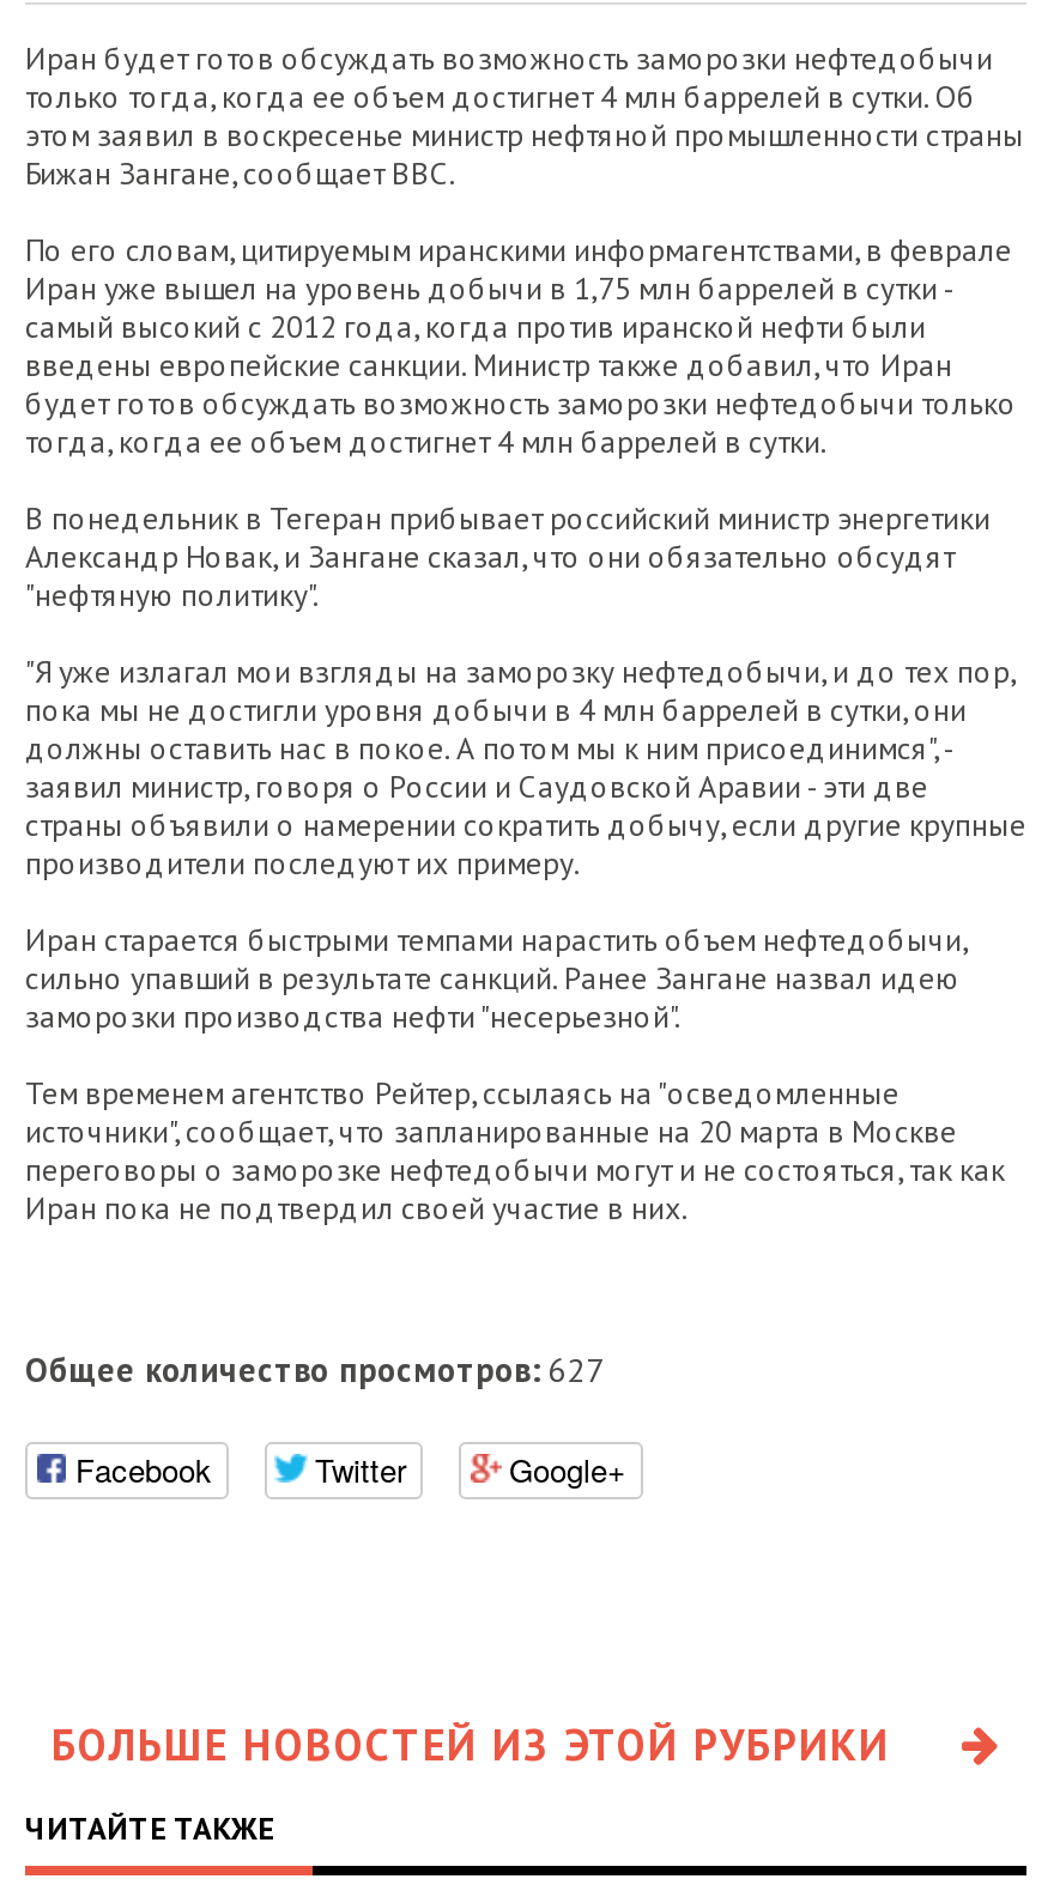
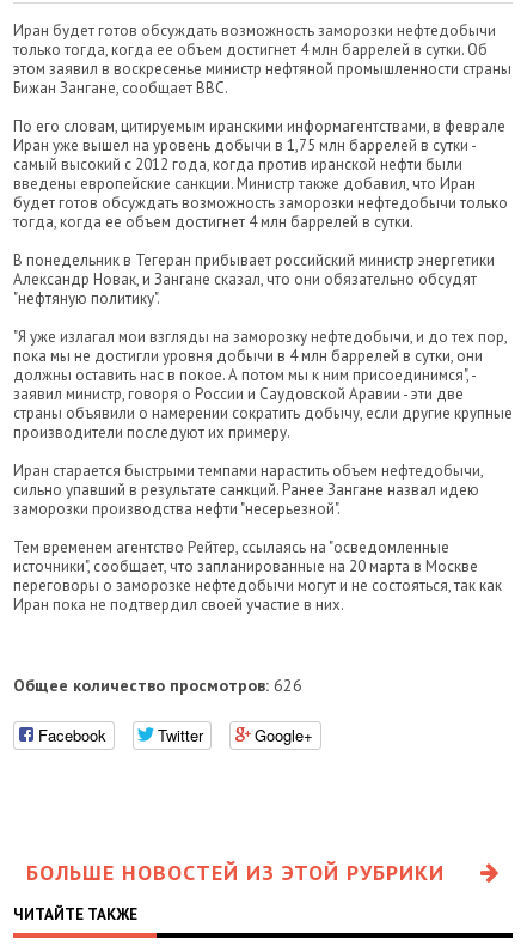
- Общее количество просмотров: 627
+ Общее количество просмотров: 626
